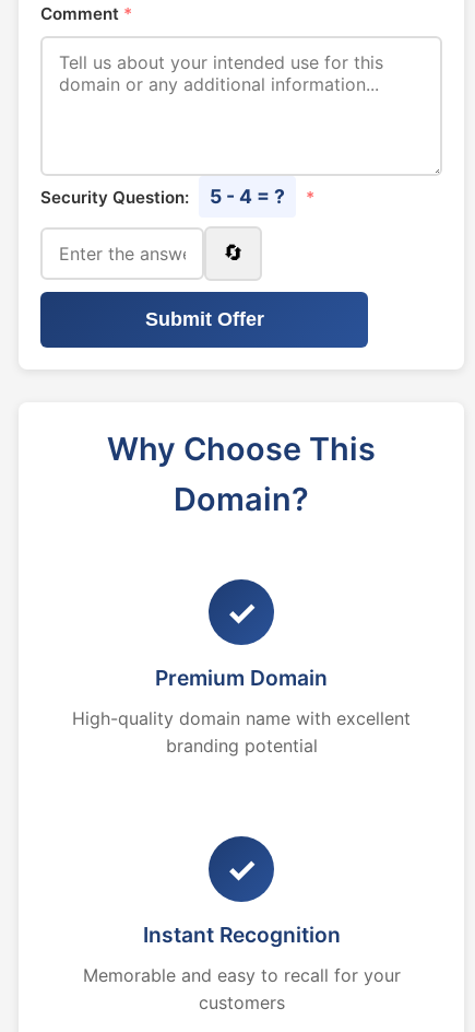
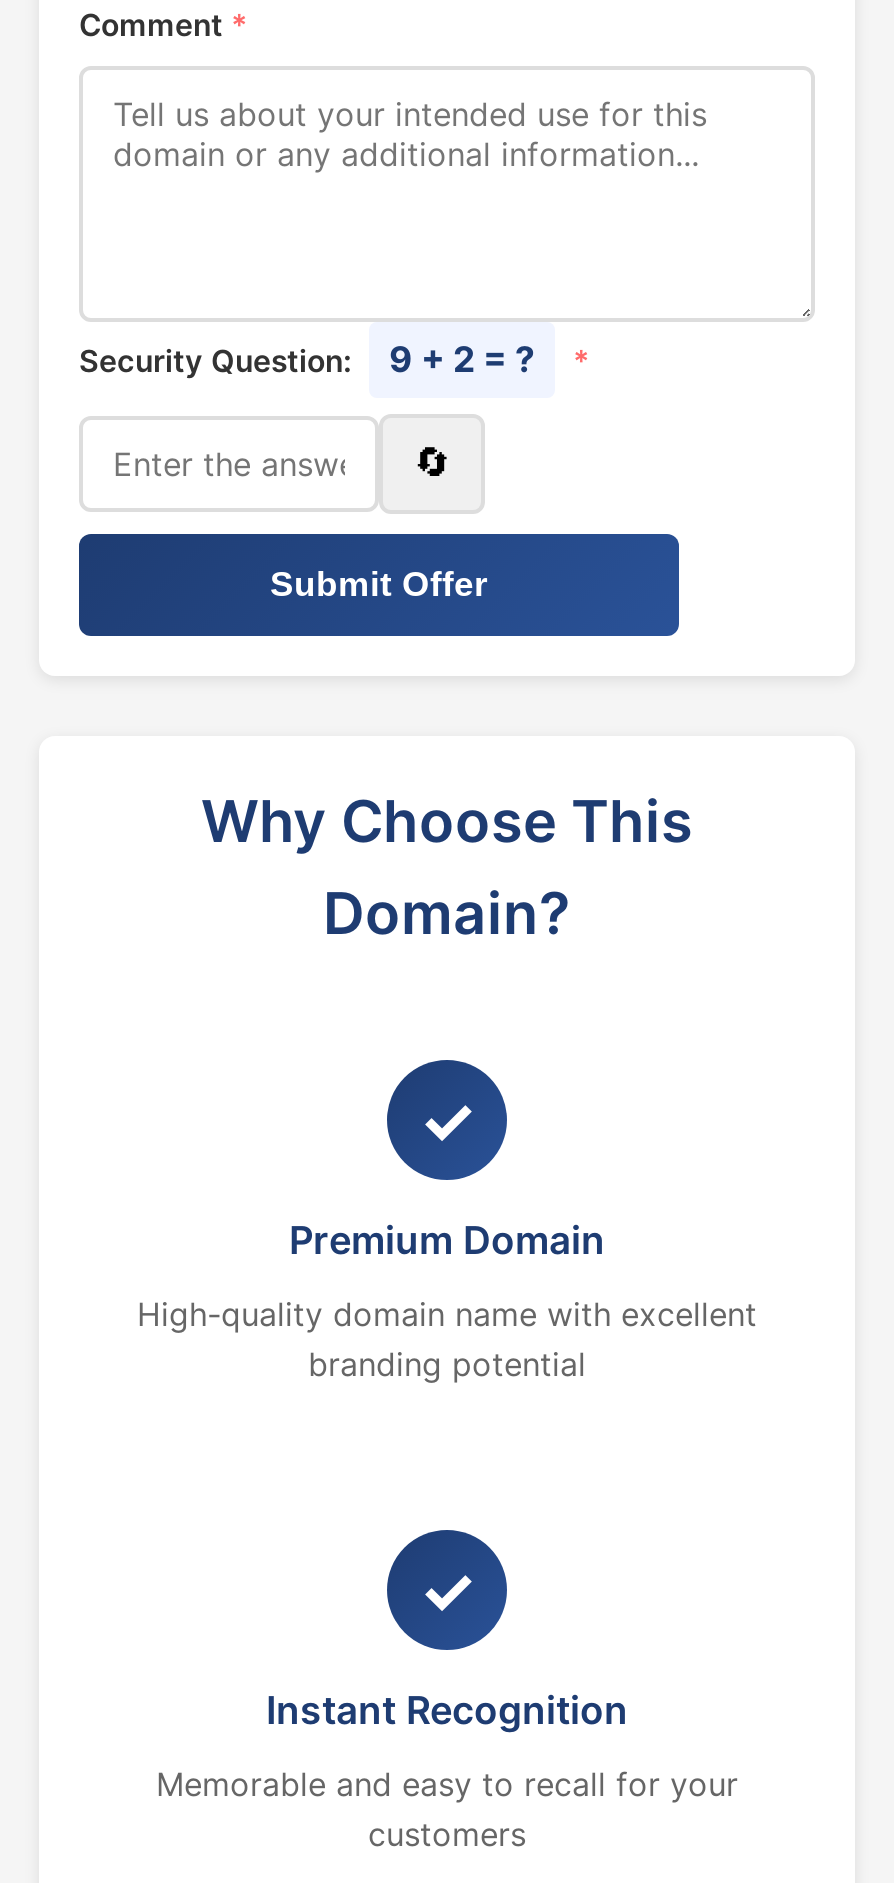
- 5 - 4 = ?
+ 9 + 2 = ?
